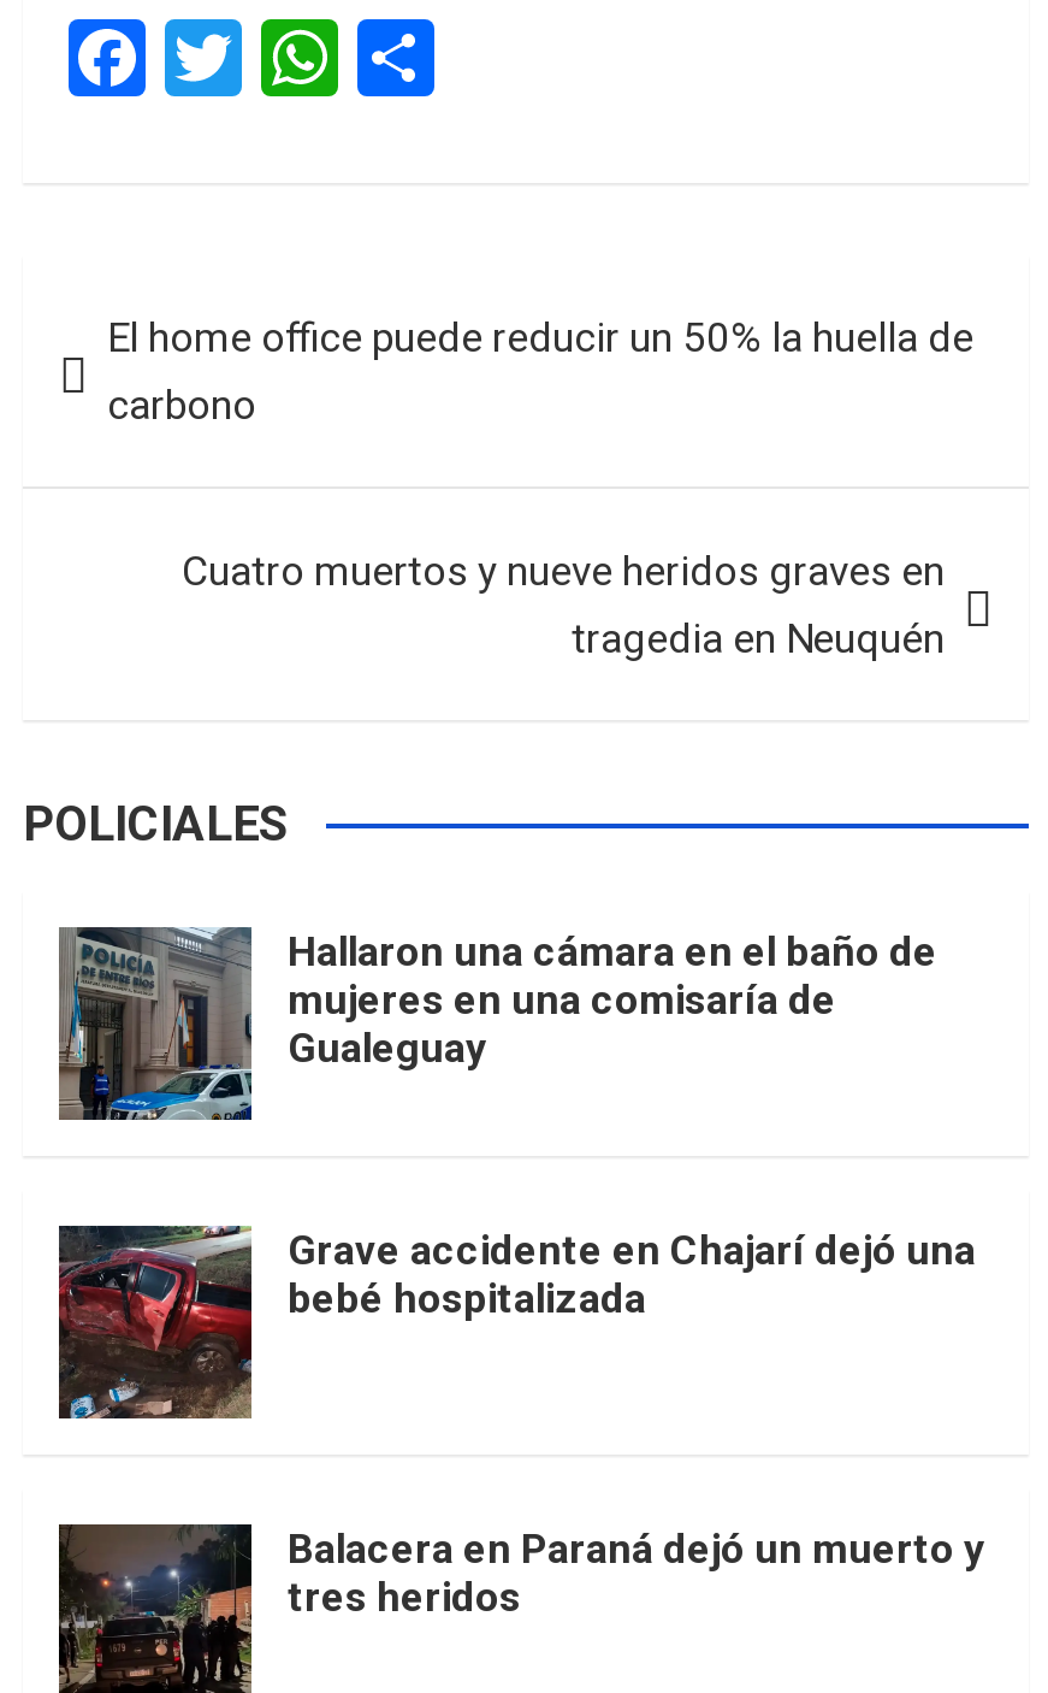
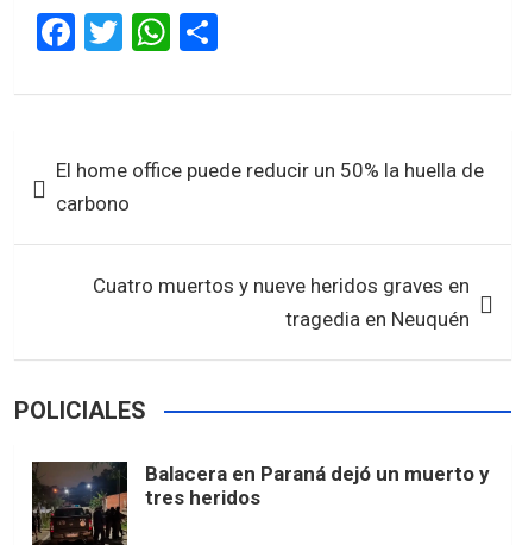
- [image]
- Hallaron una cámara en el baño de
- mujeres en una comisaría de
- Gualeguay

- [image]
- Grave accidente en Chajarí dejó una
- bebé hospitalizada
